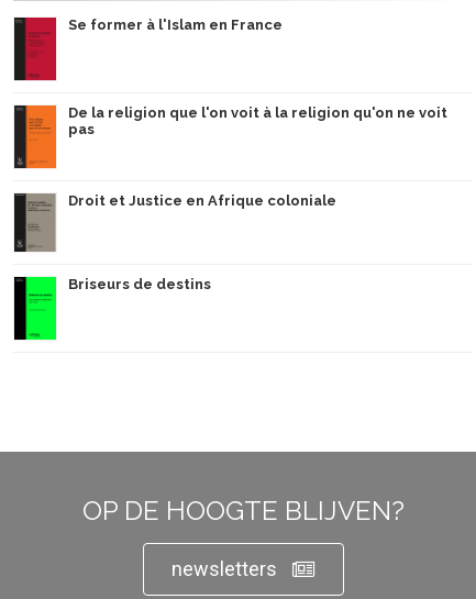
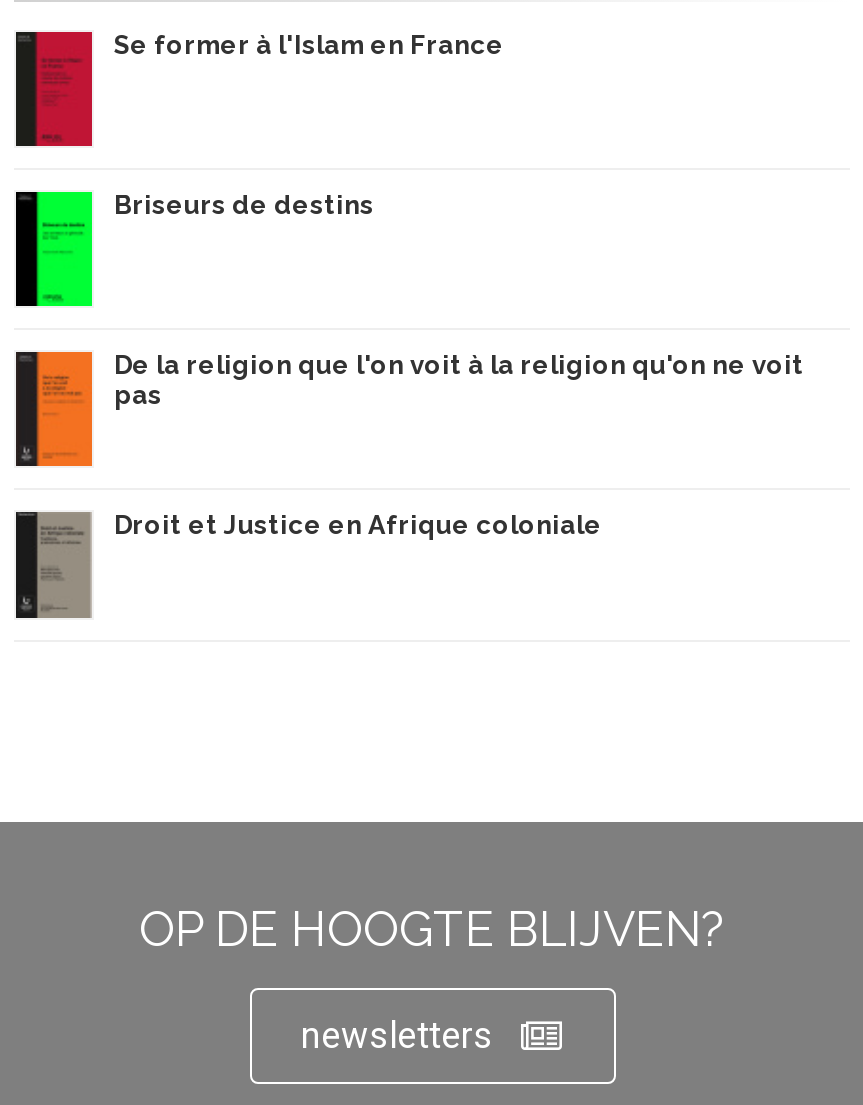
moved down: De la religion que l'on voit à la religion qu'on ne voit | pas | Droit et Justice en Afrique coloniale

moved up: [image] | Briseurs de destins
